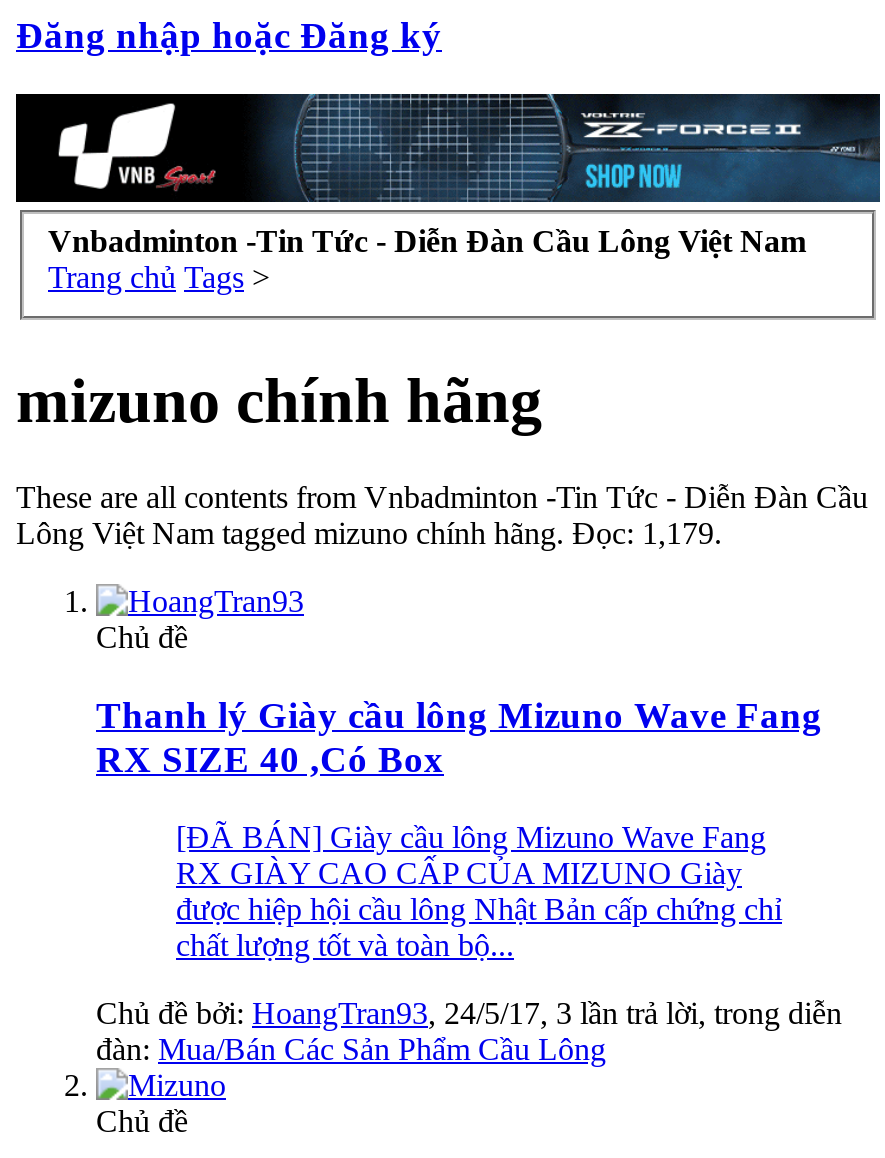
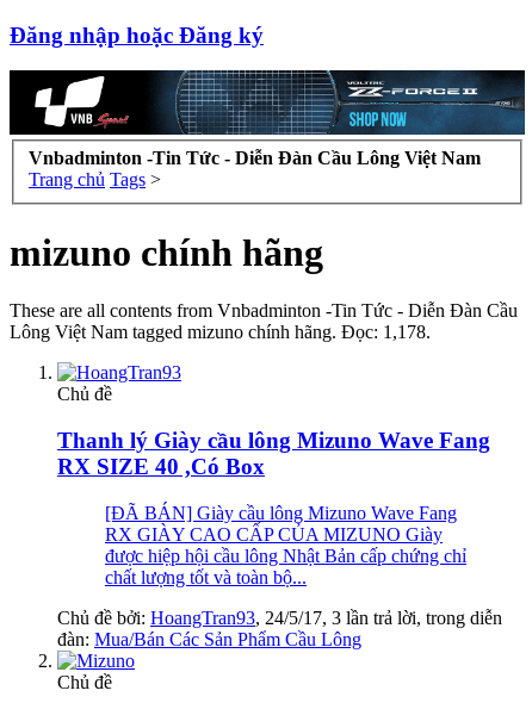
- Lông Việt Nam tagged mizuno chính hãng. Đọc: 1,179.
+ Lông Việt Nam tagged mizuno chính hãng. Đọc: 1,178.
